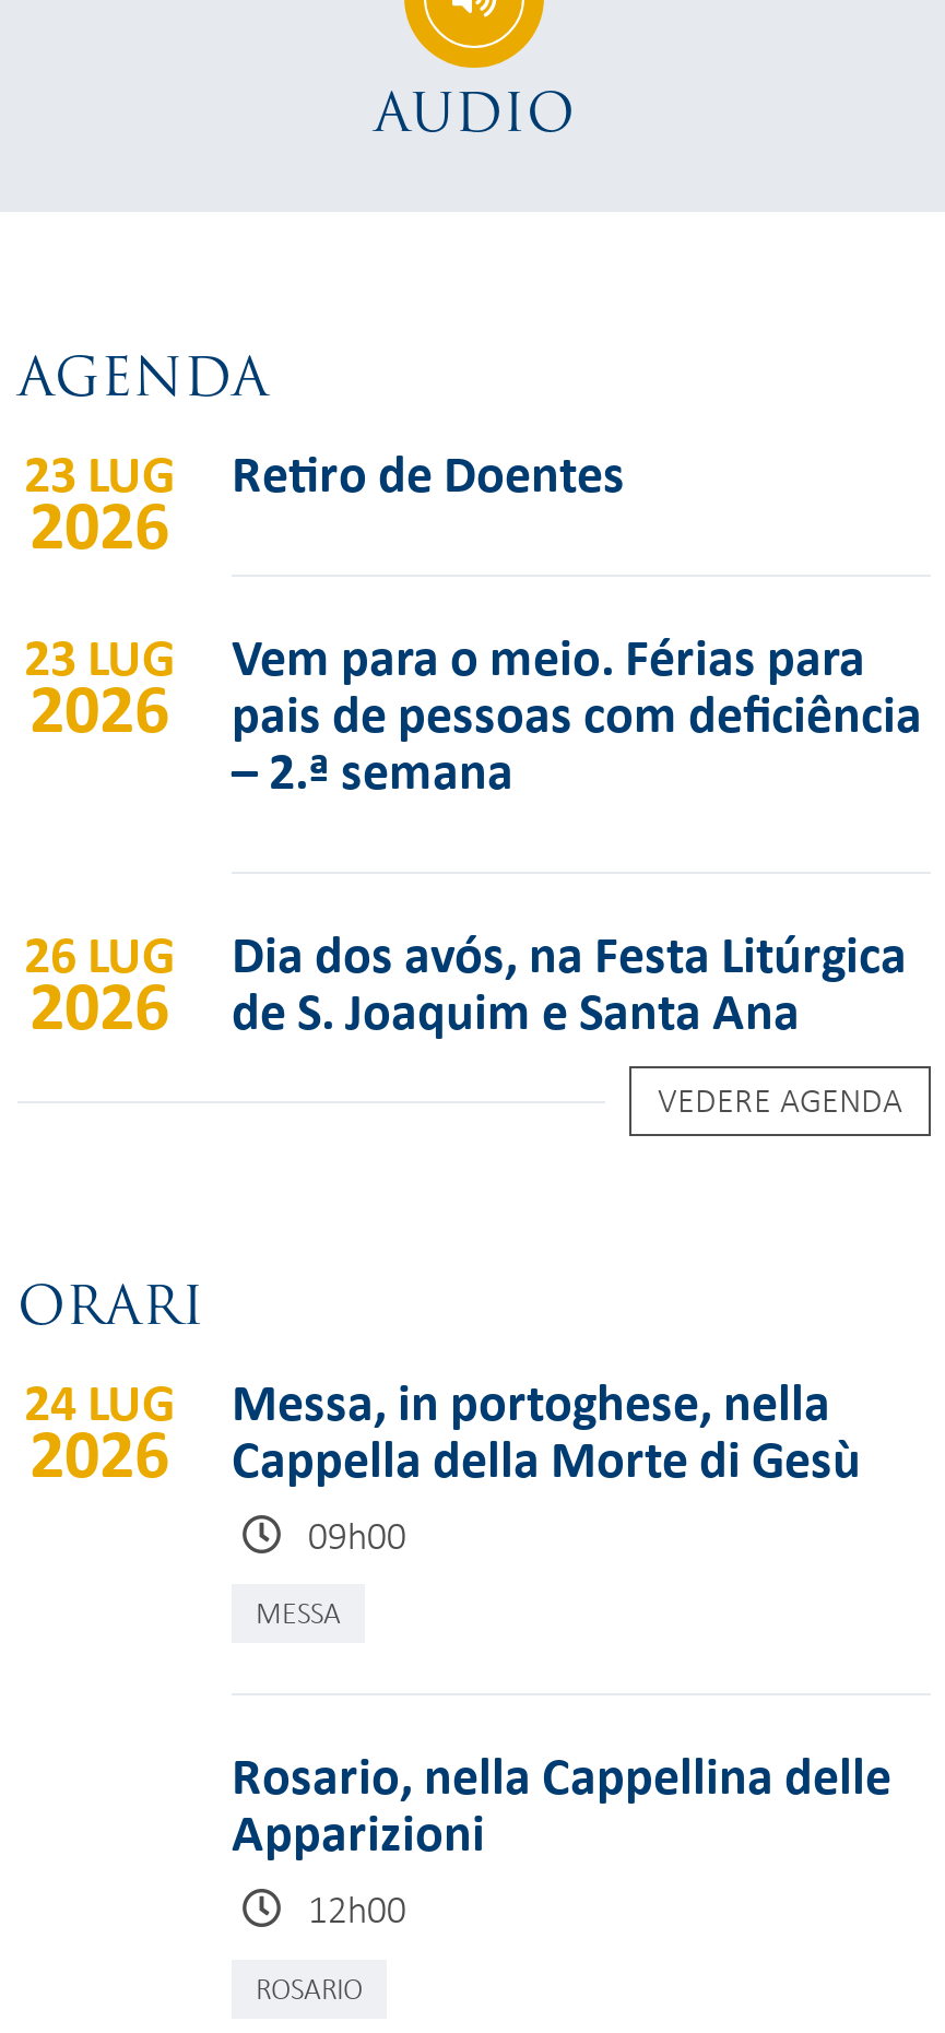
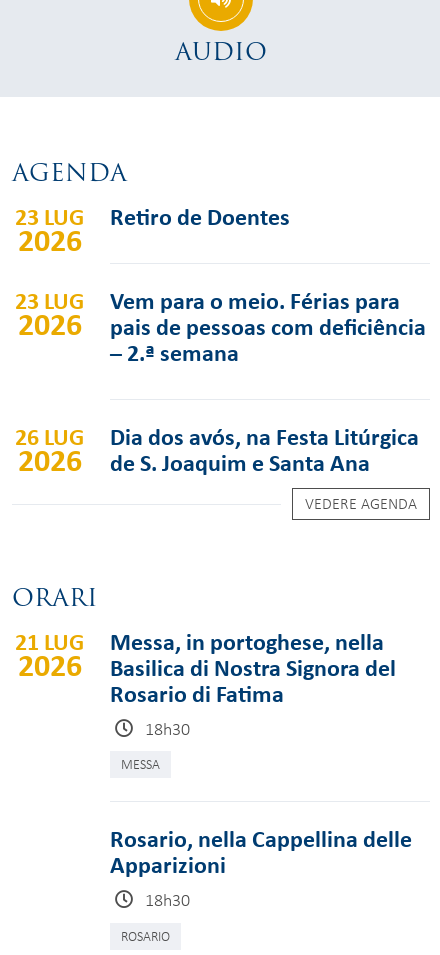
- 24 LUG Messa, in portoghese, nella
+ 21 LUG Messa, in portoghese, nella

- Cappella della Morte di Gesù
- 09h00
+ Basilica di Nostra Signora del
+ Rosario di Fatima
+ 18h30

- 12h00
+ 18h30
